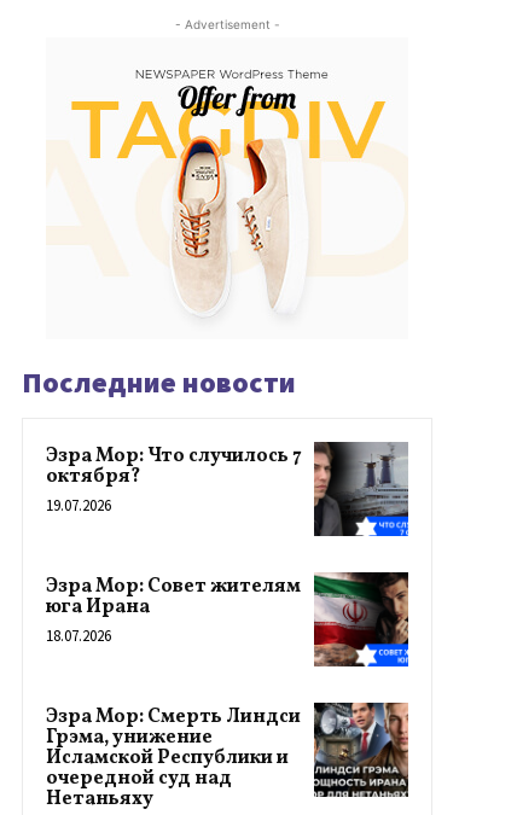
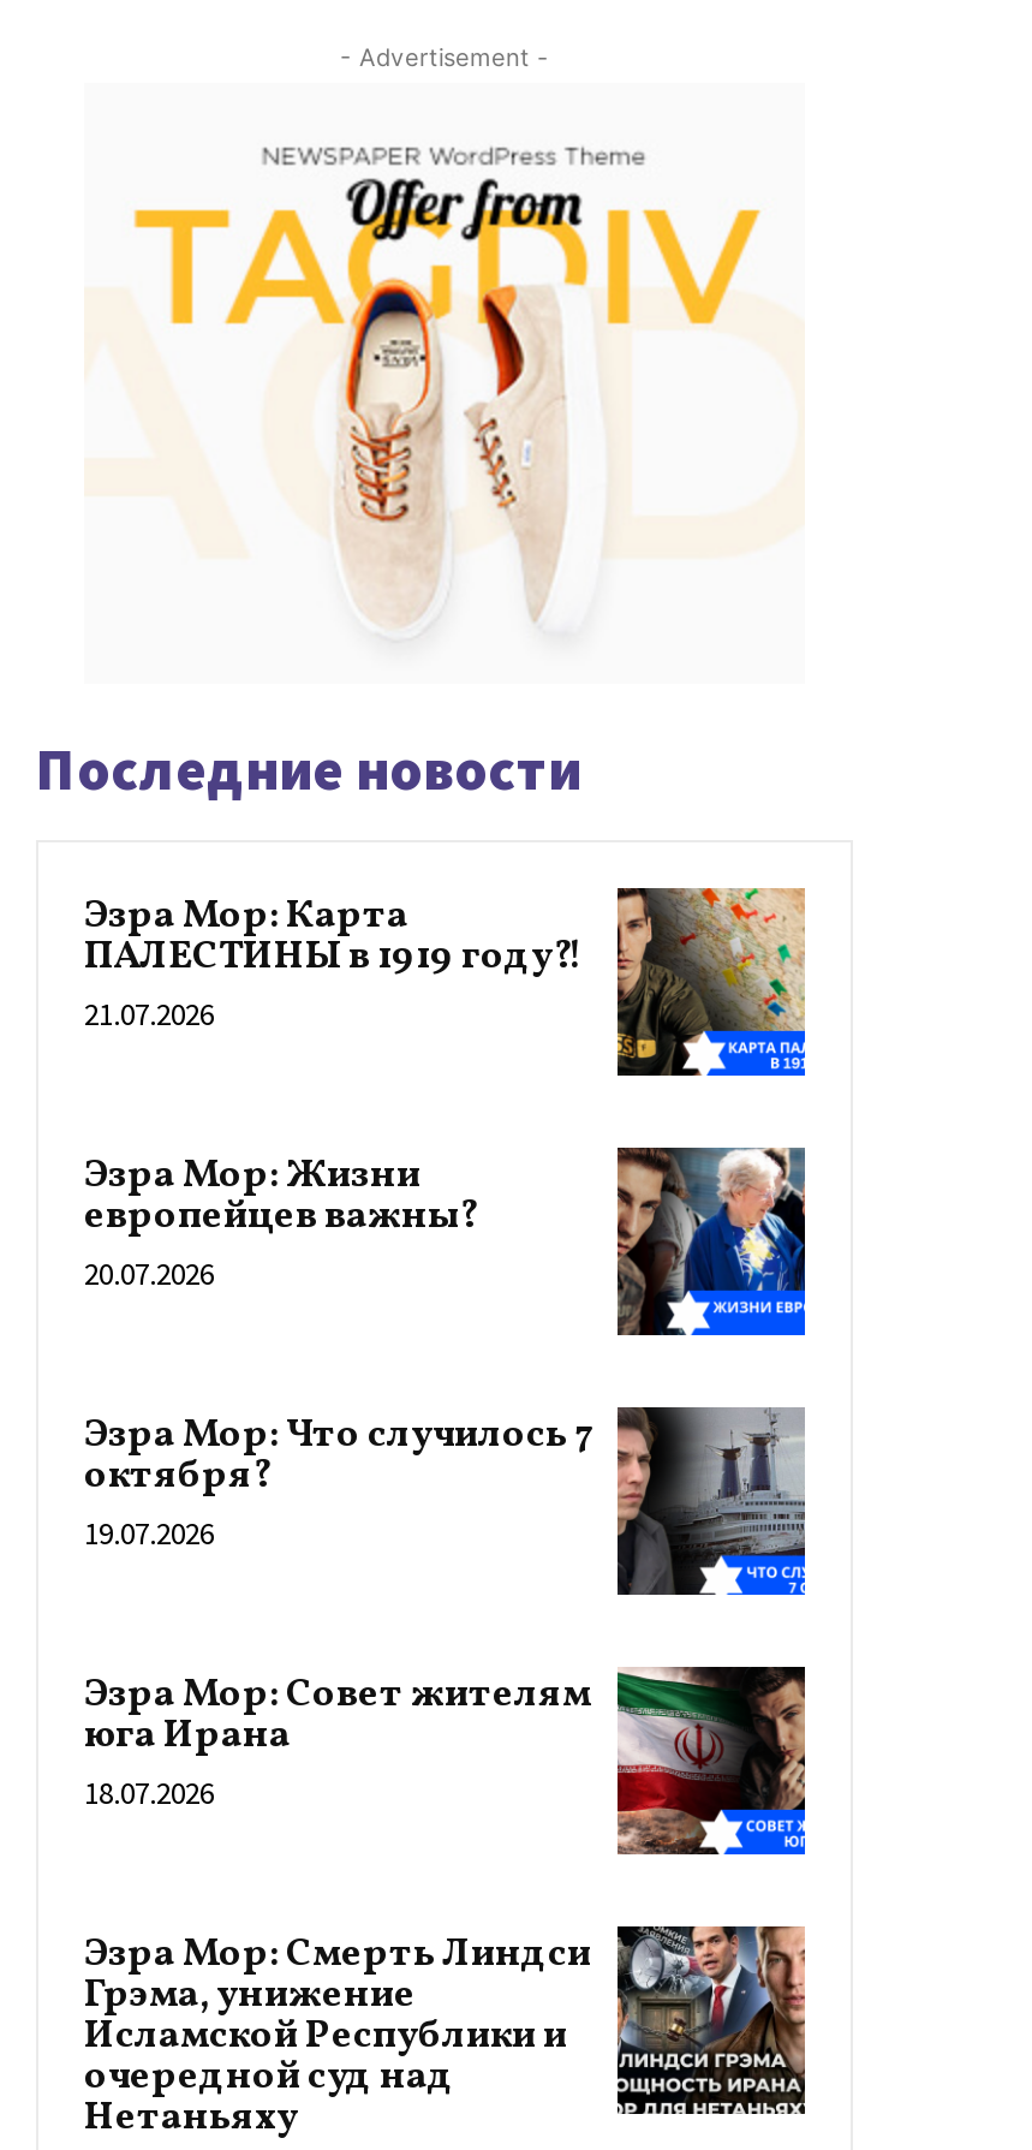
+ [image]
+ Эзра Мор: Карта
+ ПАЛЕСТИНЫ в 1919 году?!
+ 21.07.2026
+ Эзра Мор: Жизни
+ европейцев важны?
+ 20.07.2026

+ [image]
